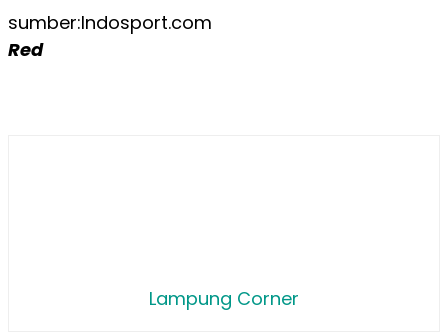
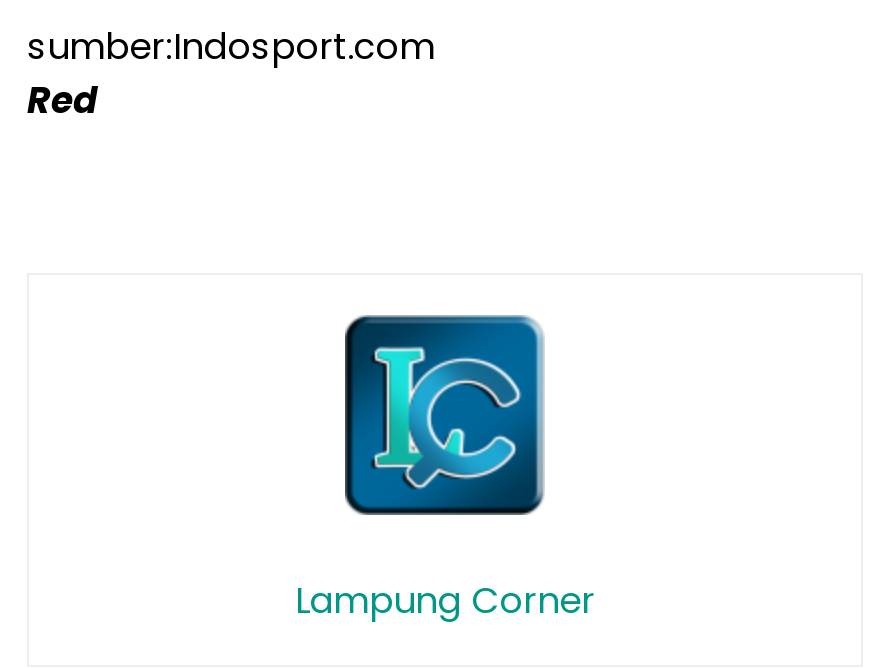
+ [image]
